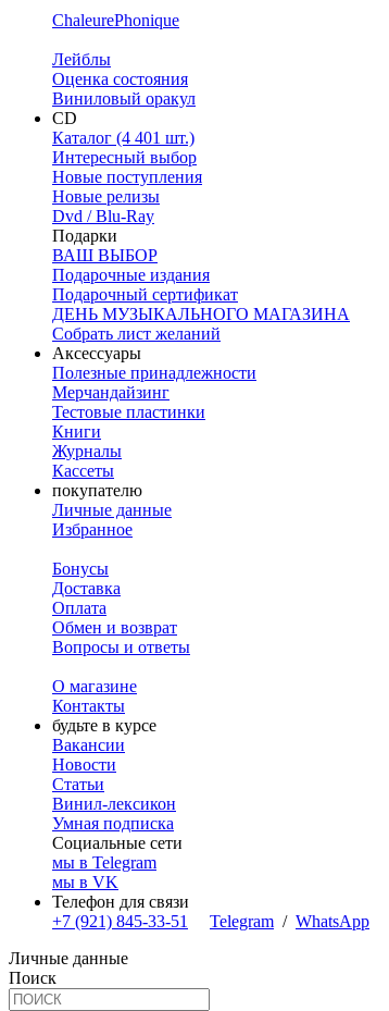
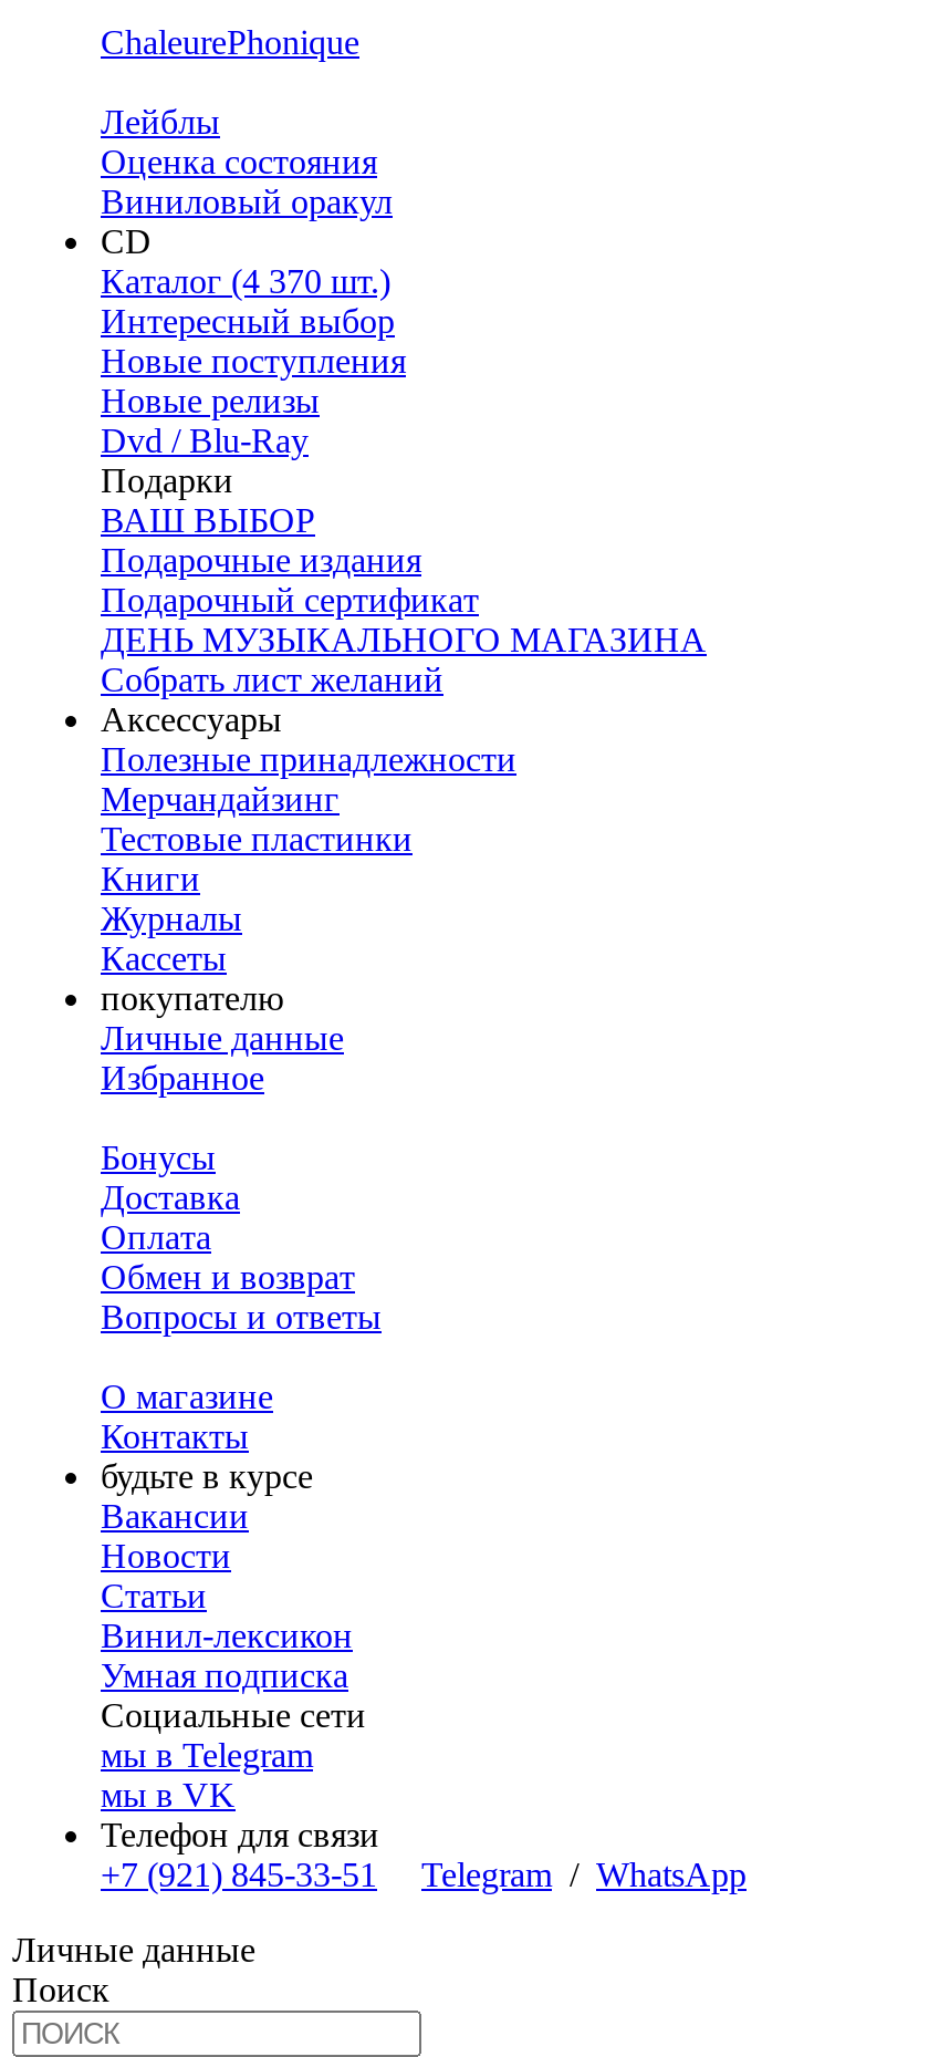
- Каталог (4 401 шт.)
+ Каталог (4 370 шт.)
